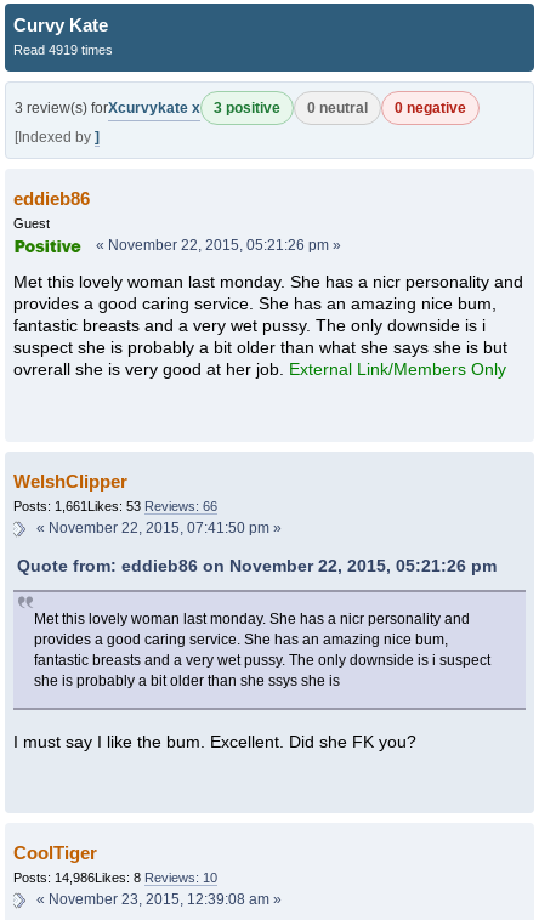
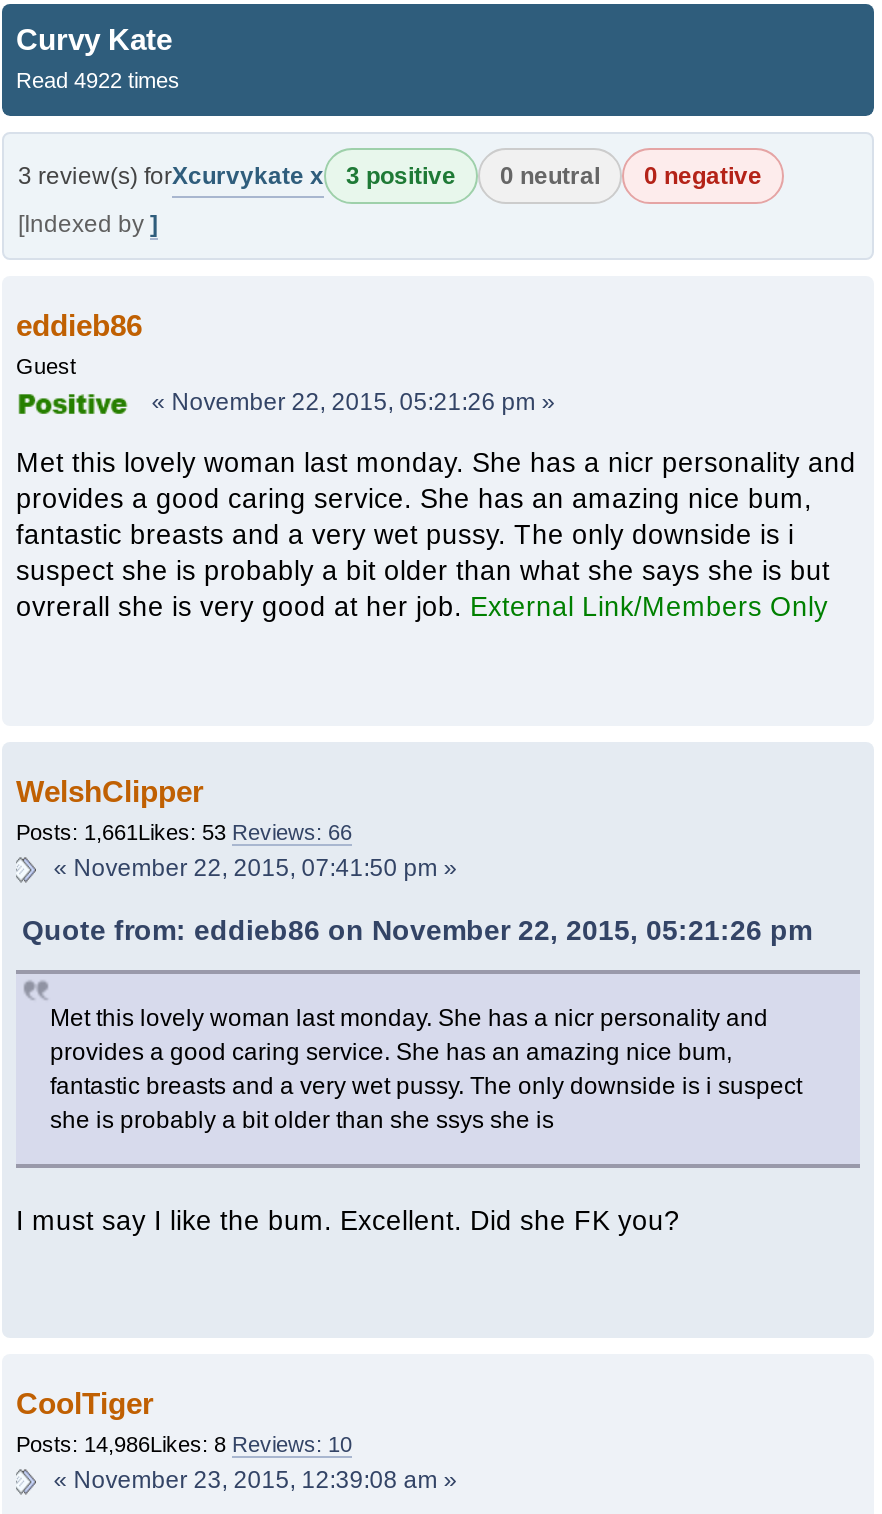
- Read 4919 times
+ Read 4922 times
